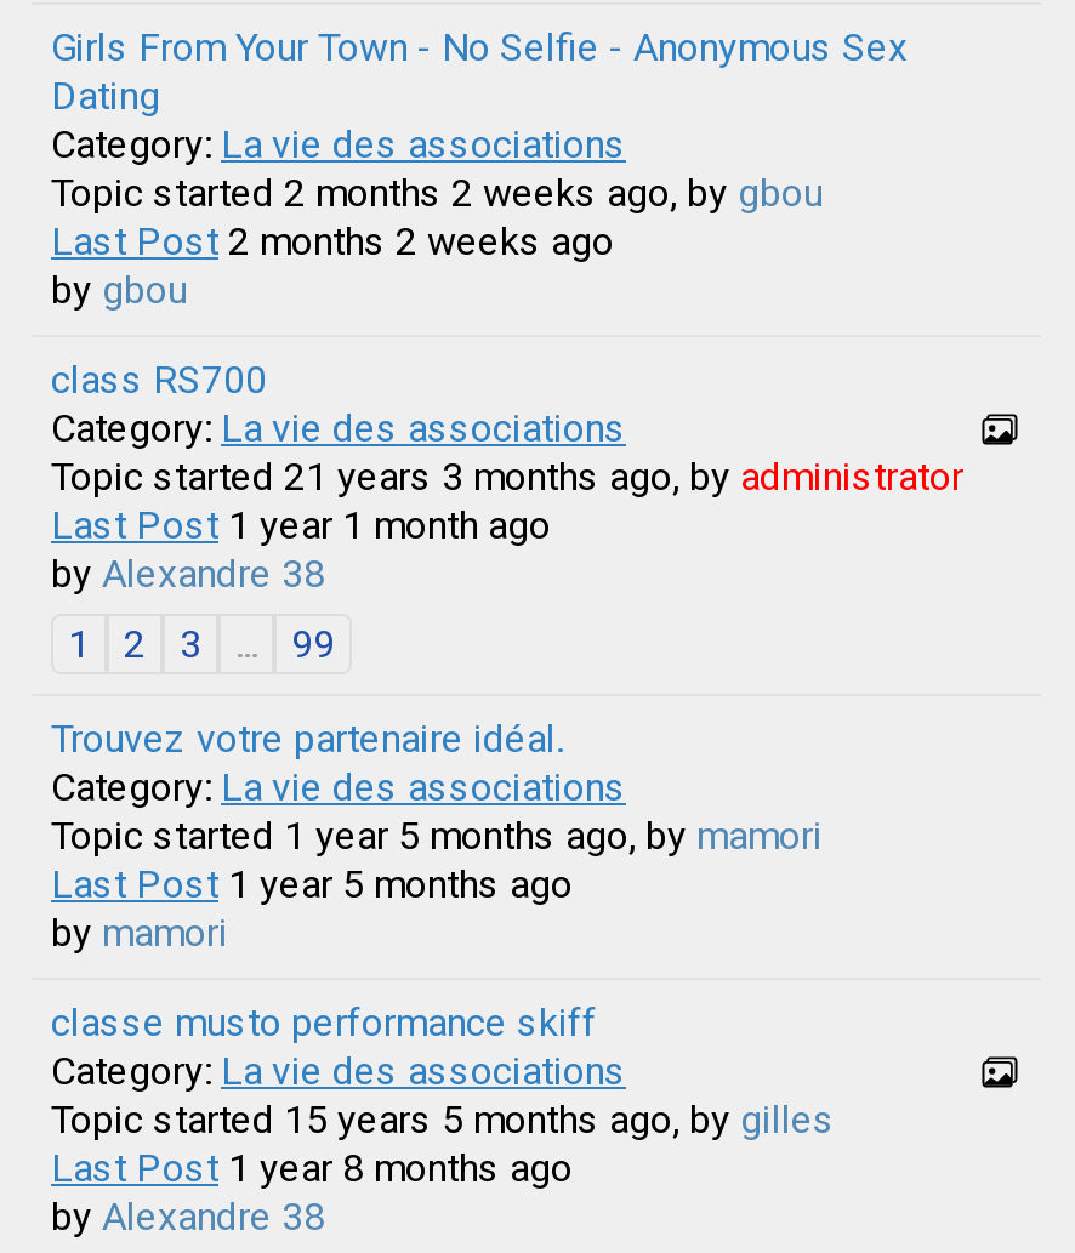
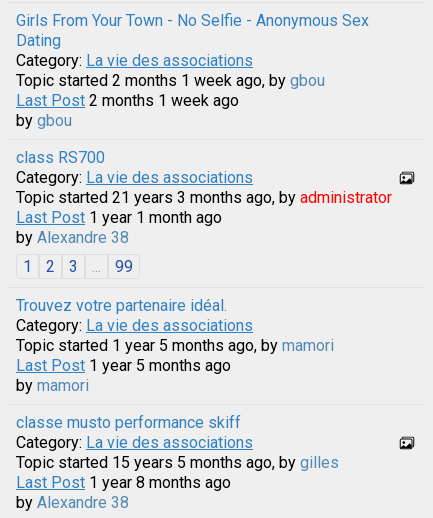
- Topic started 2 months 2 weeks ago, by gbou
+ Topic started 2 months 1 week ago, by gbou

- Last Post 2 months 2 weeks ago
+ Last Post 2 months 1 week ago
